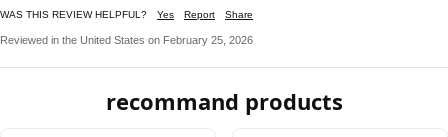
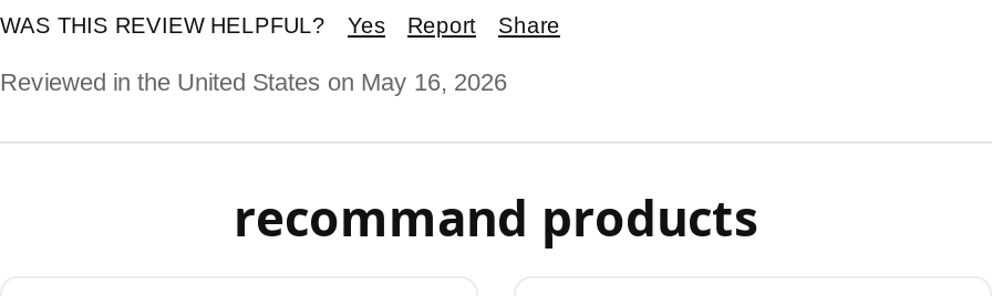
- Reviewed in the United States on February 25, 2026
+ Reviewed in the United States on May 16, 2026
